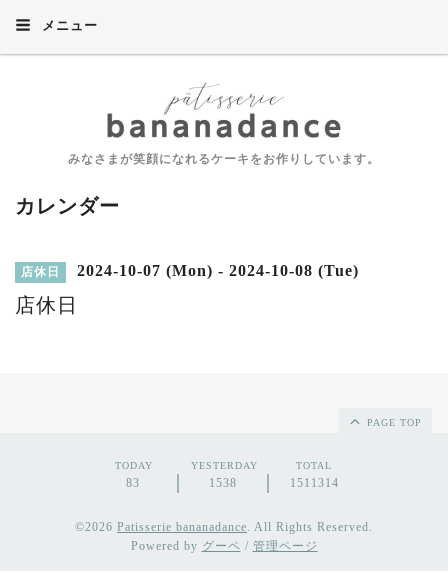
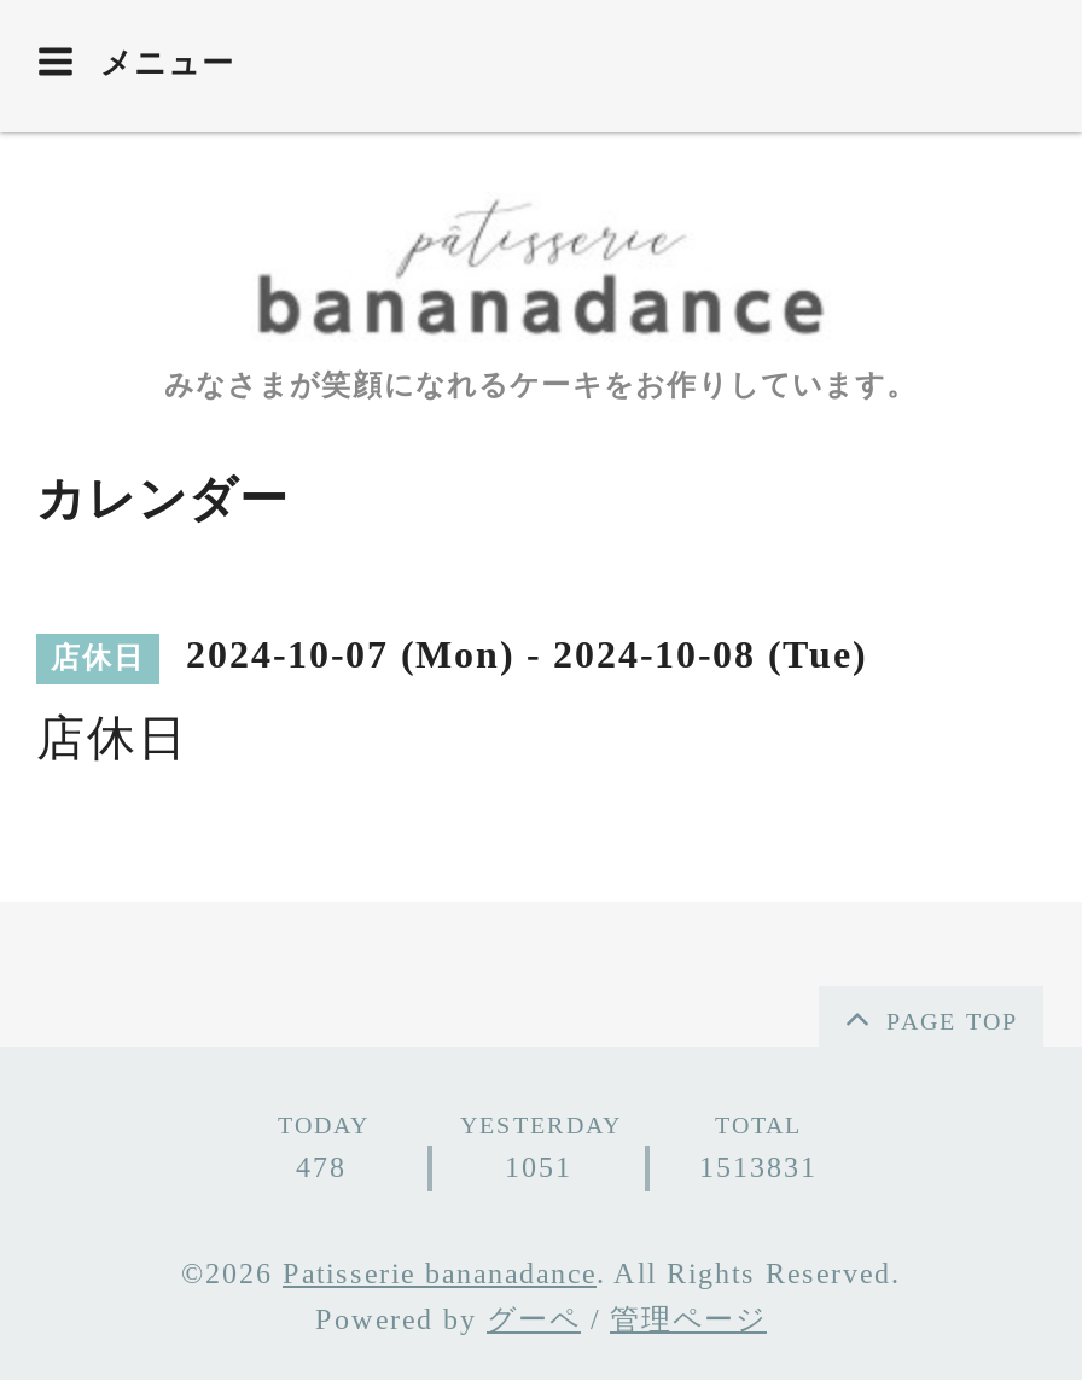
- 83
+ 478

- 1538
+ 1051

- 1511314
+ 1513831
